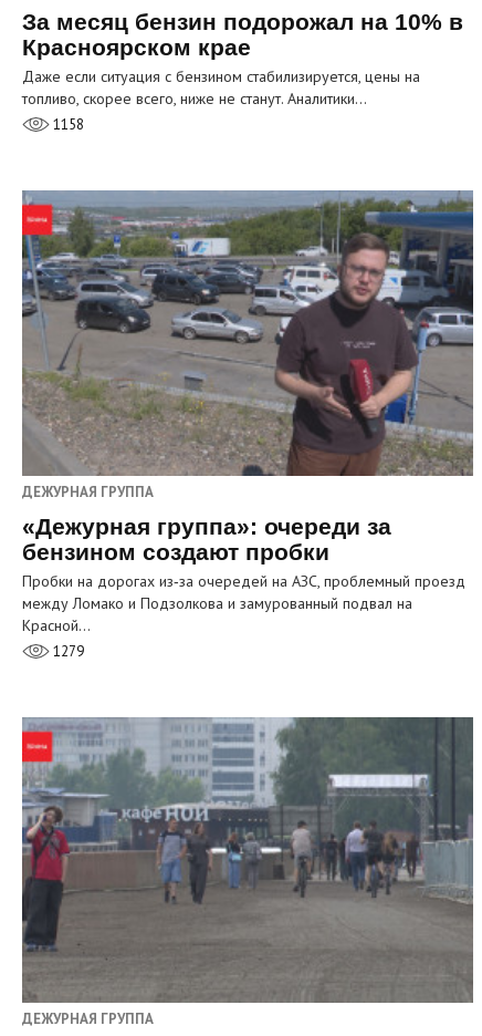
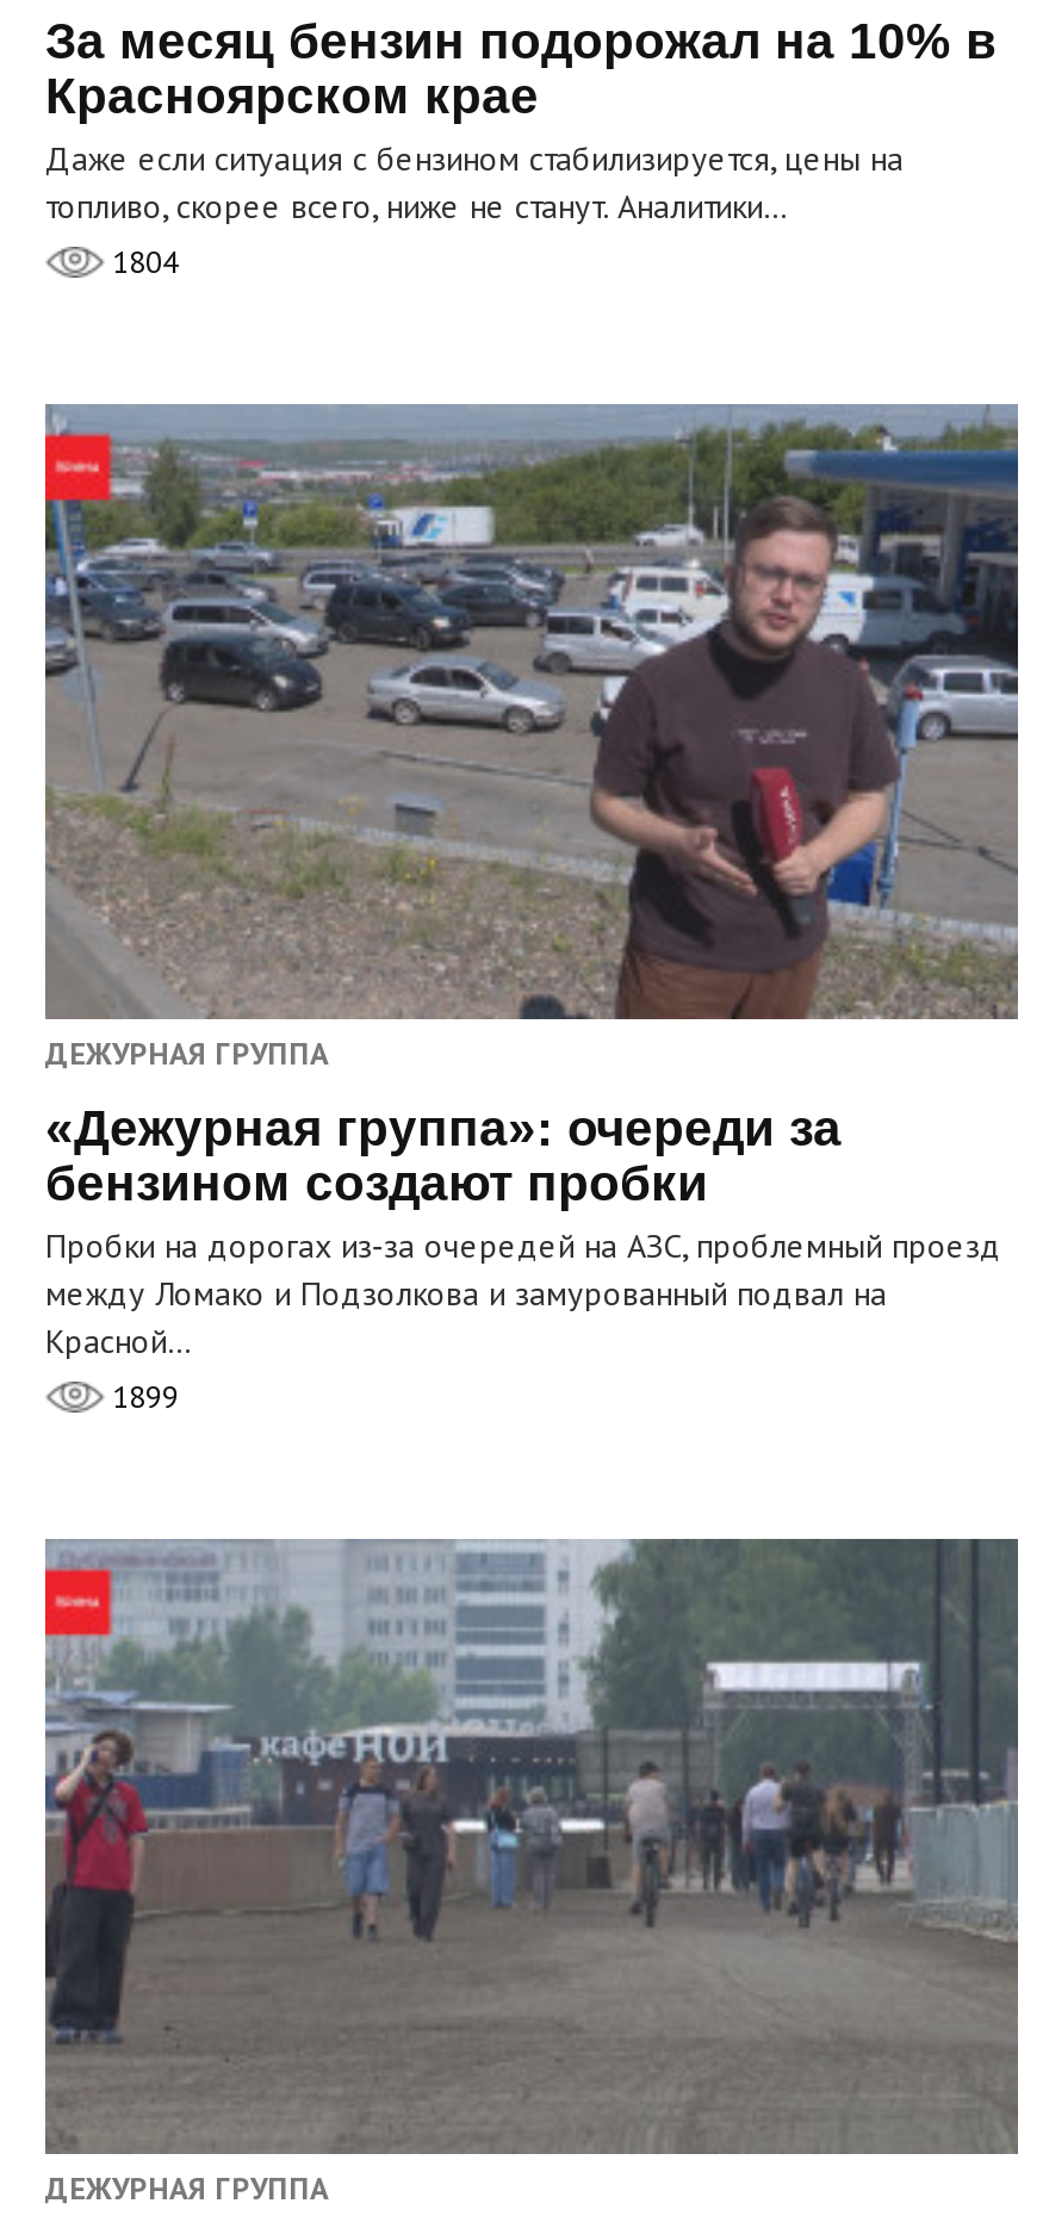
- 1158
+ 1804

- 1279
+ 1899
